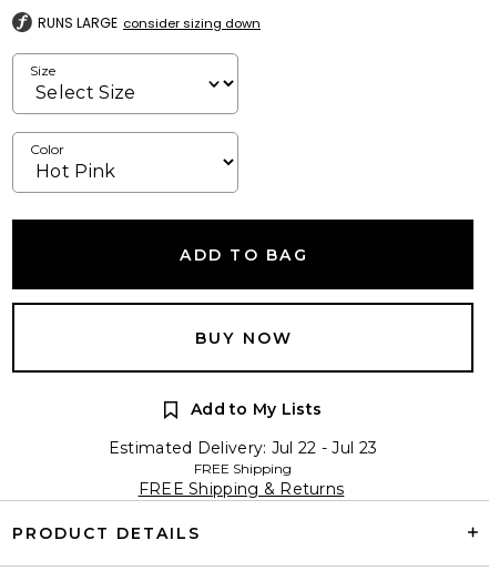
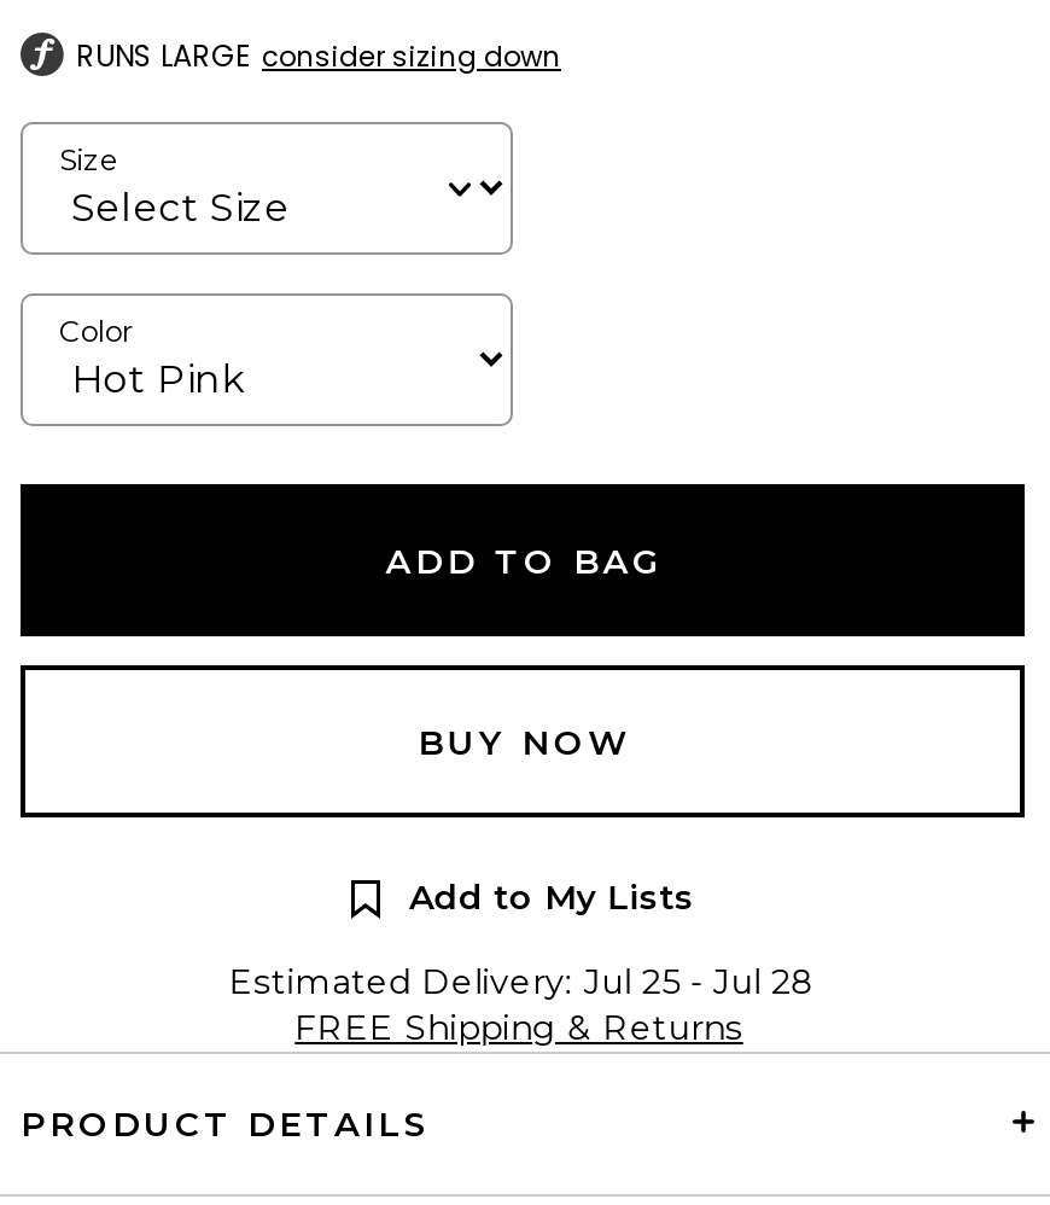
- Estimated Delivery: Jul 22 - Jul 23
- FREE Shipping
+ Estimated Delivery: Jul 25 - Jul 28
